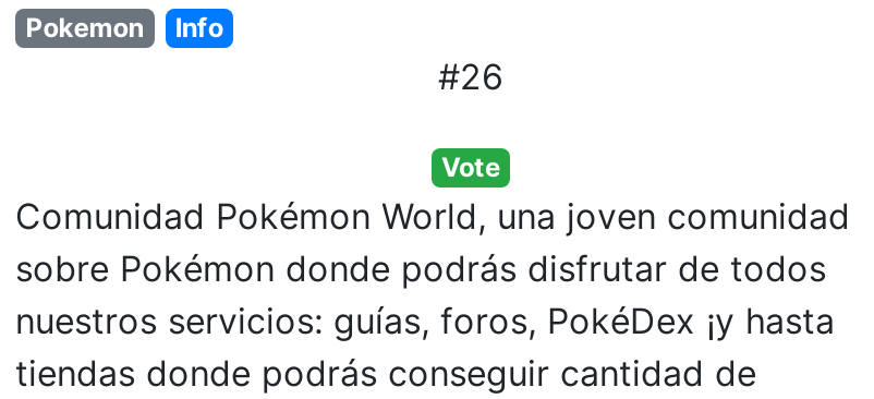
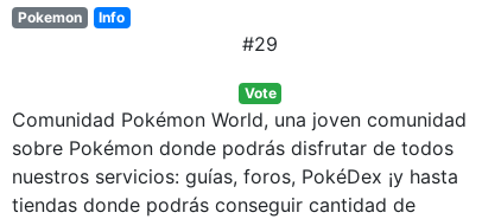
- #26
+ #29
